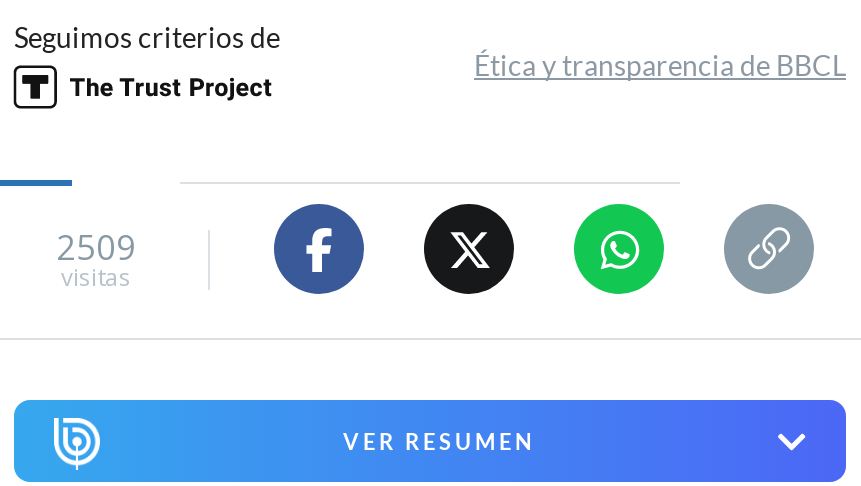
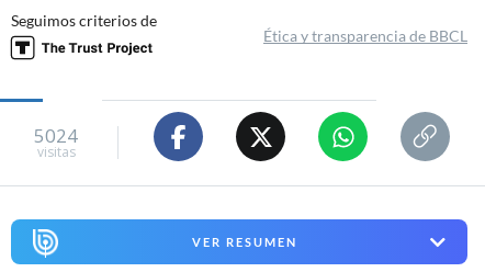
- 2509
+ 5024
